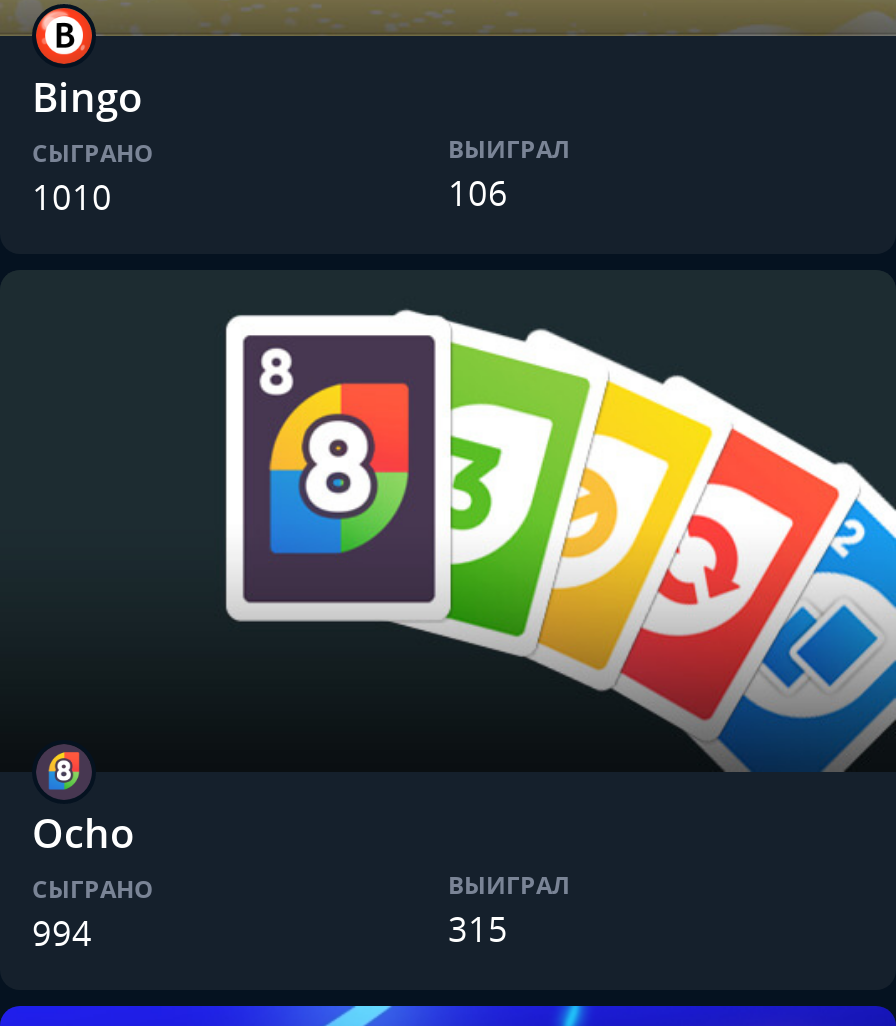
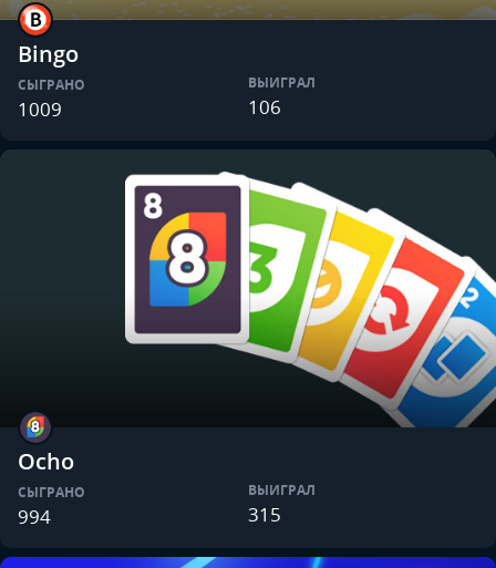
- 1010
+ 1009
